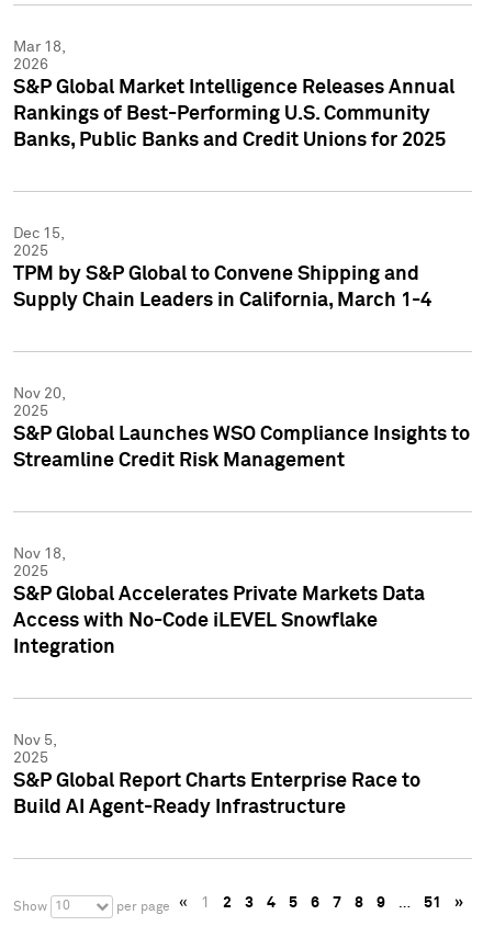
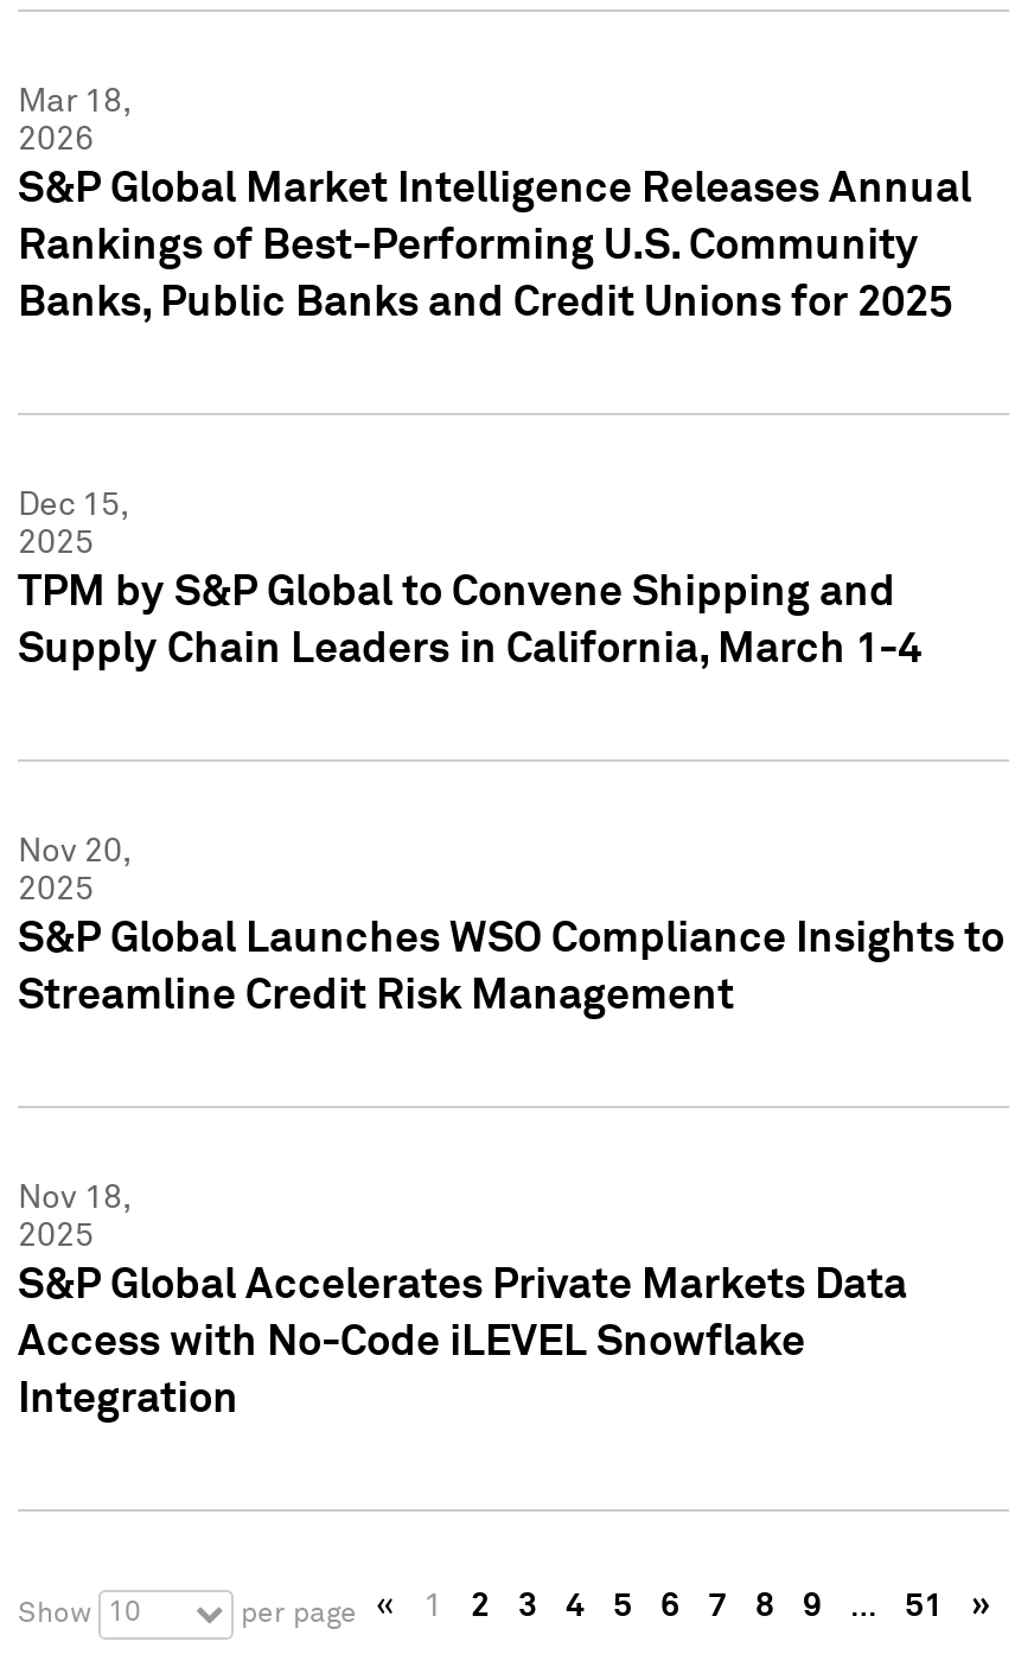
- Nov 5,
- 2025
- S&P Global Report Charts Enterprise Race to
- Build AI Agent-Ready Infrastructure
